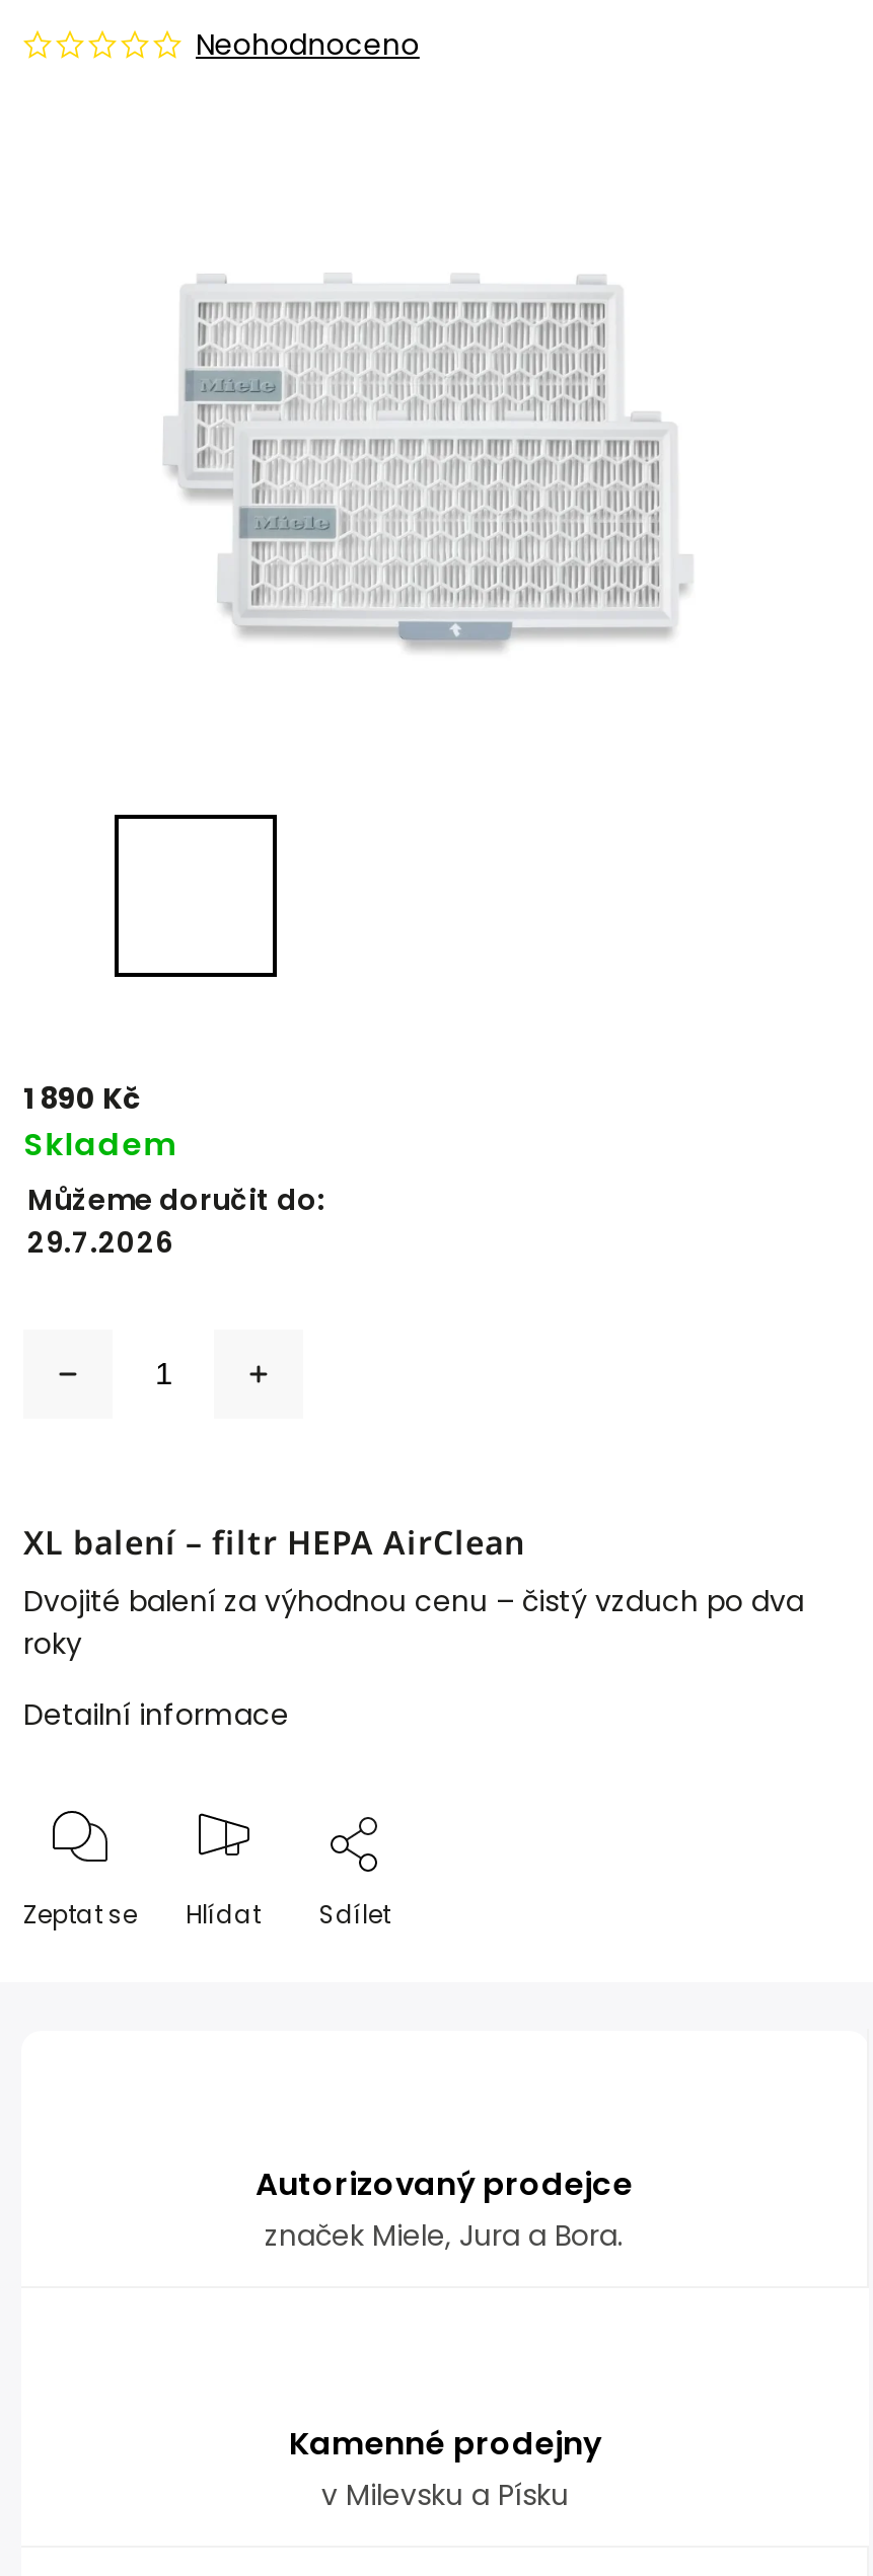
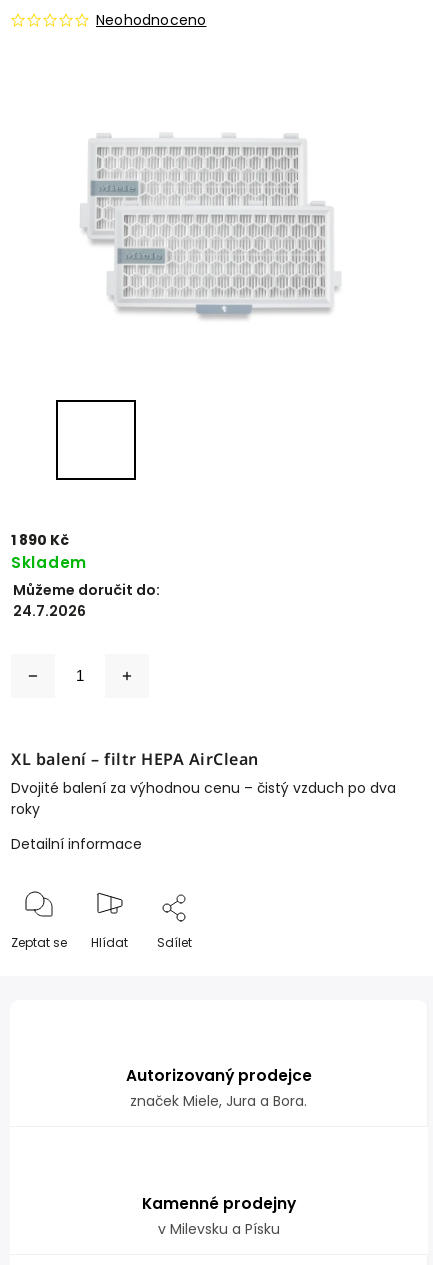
- 29.7.2026
+ 24.7.2026
